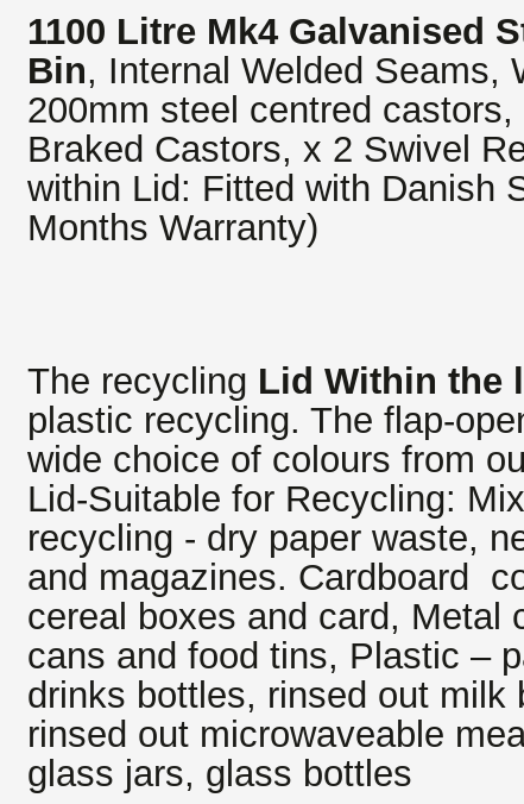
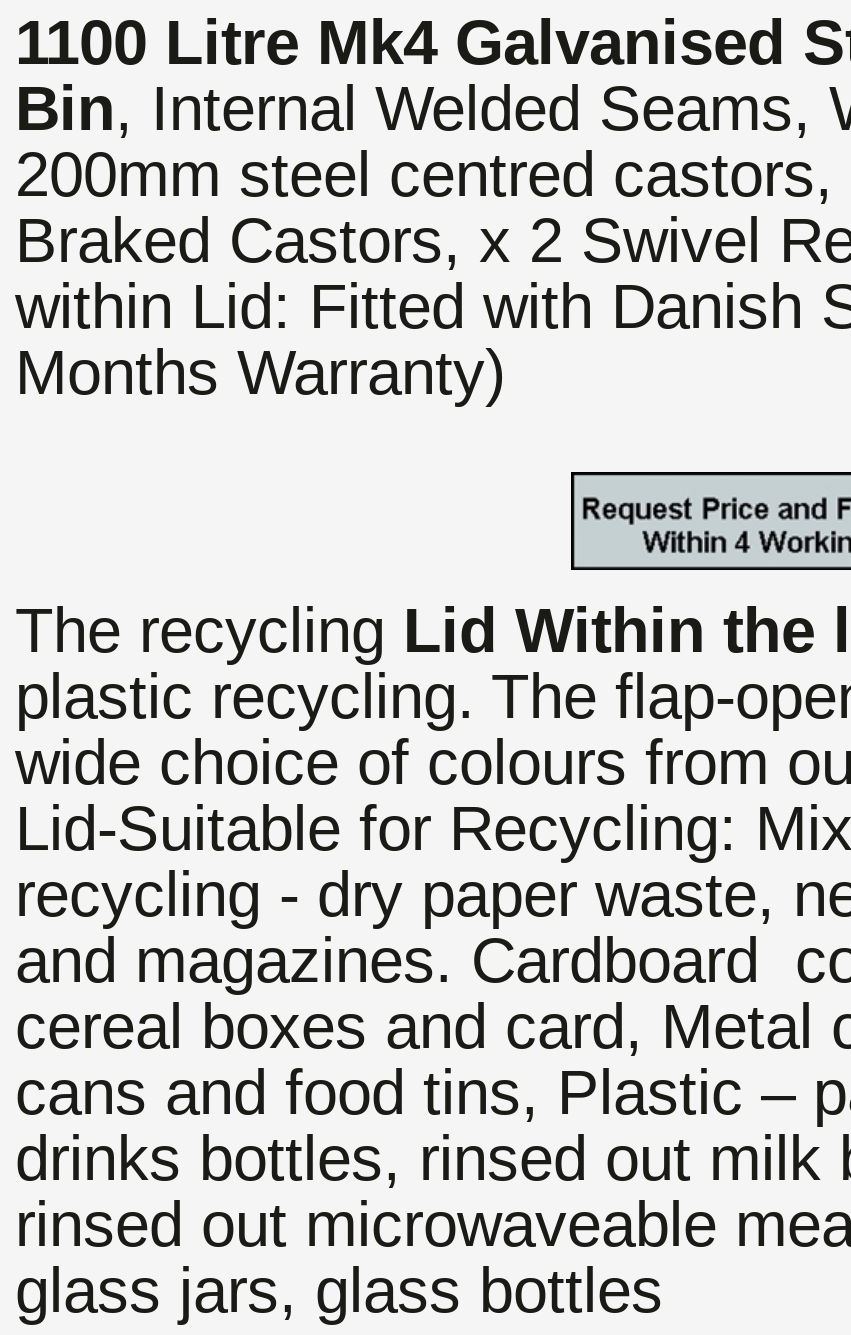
+ [image]
